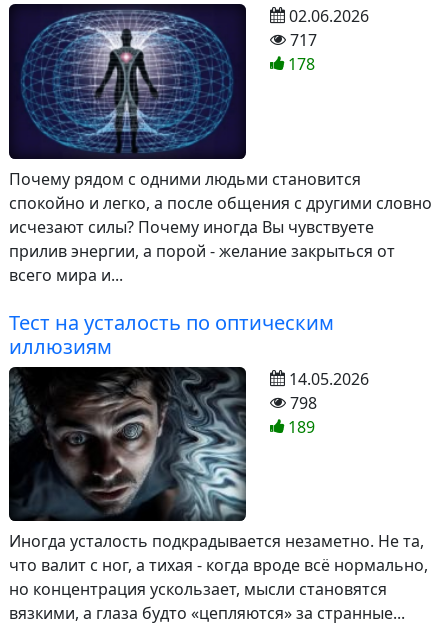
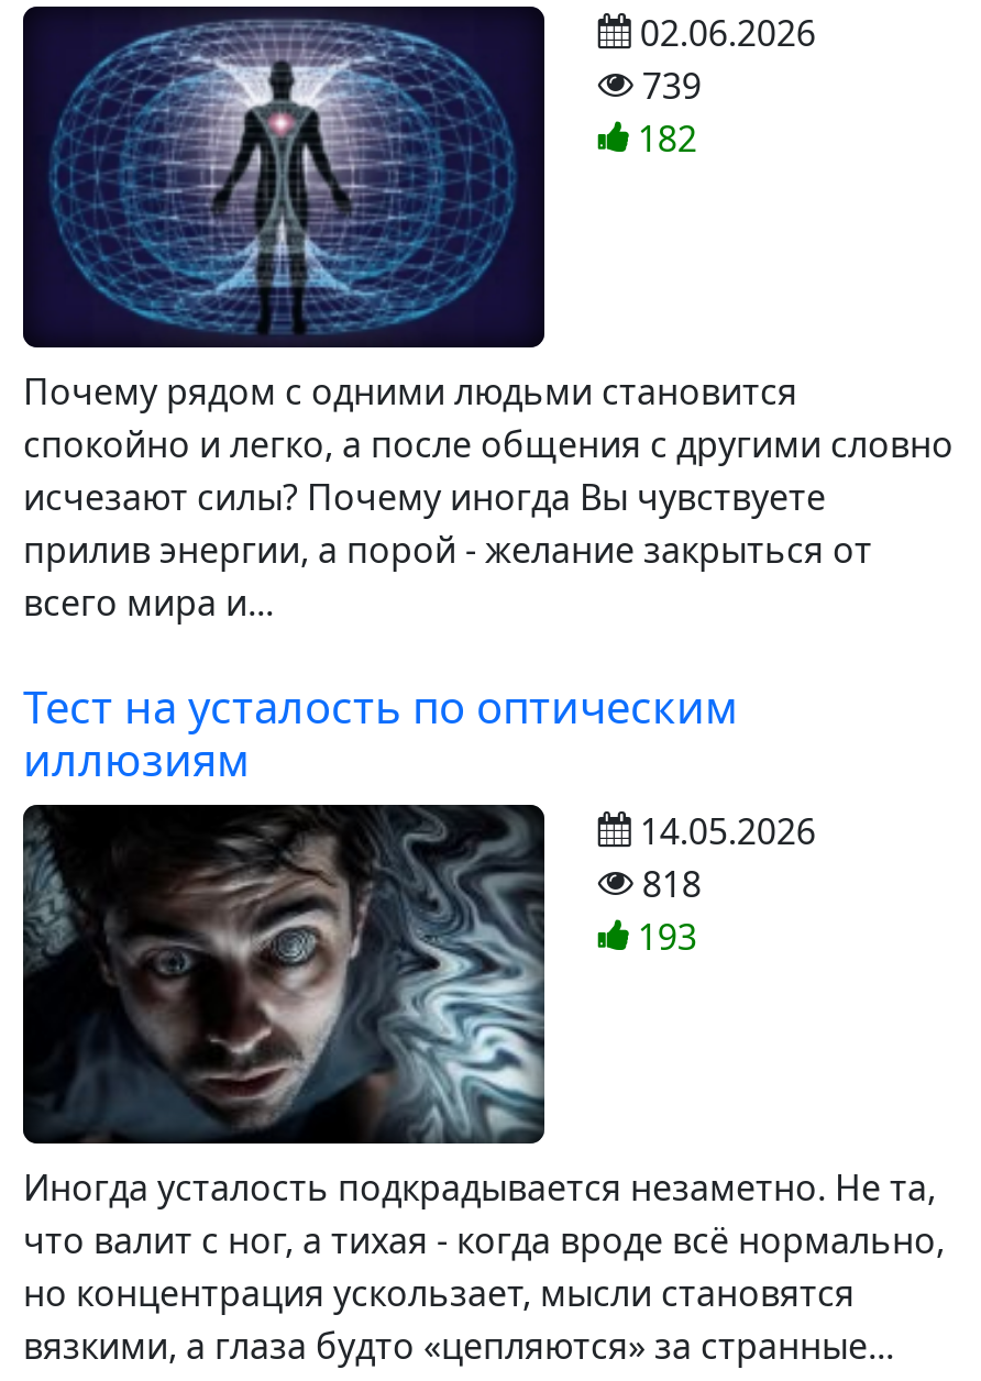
- 717
+ 739

- 178
+ 182

- 798
+ 818

- 189
+ 193
